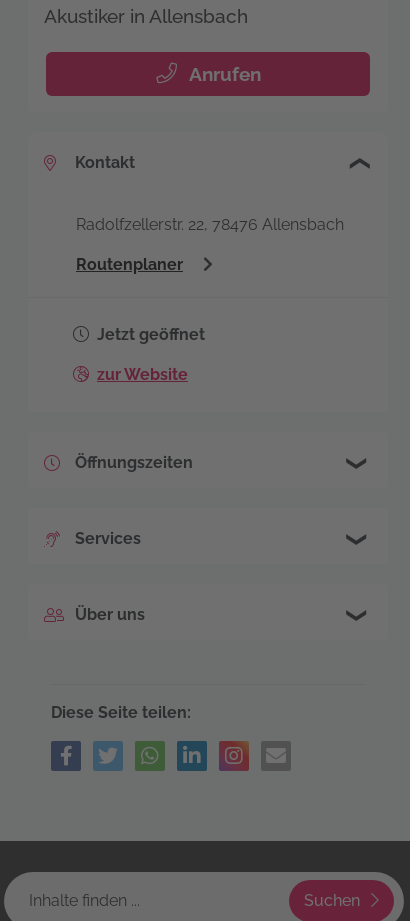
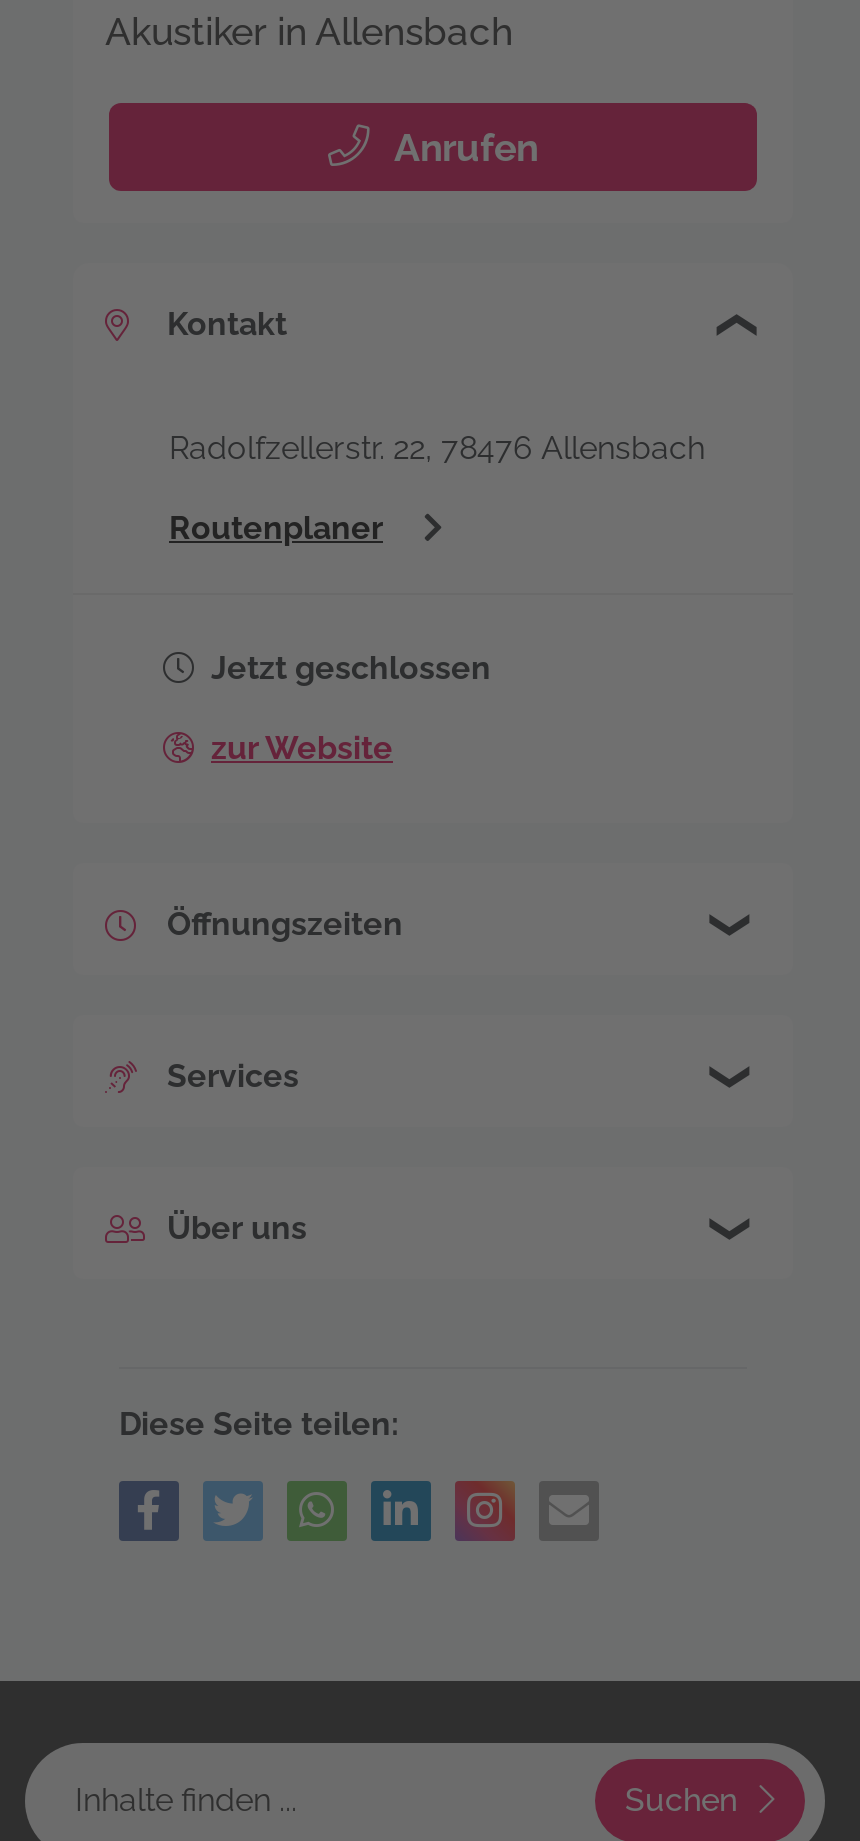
- Jetzt geöffnet
+ Jetzt geschlossen
